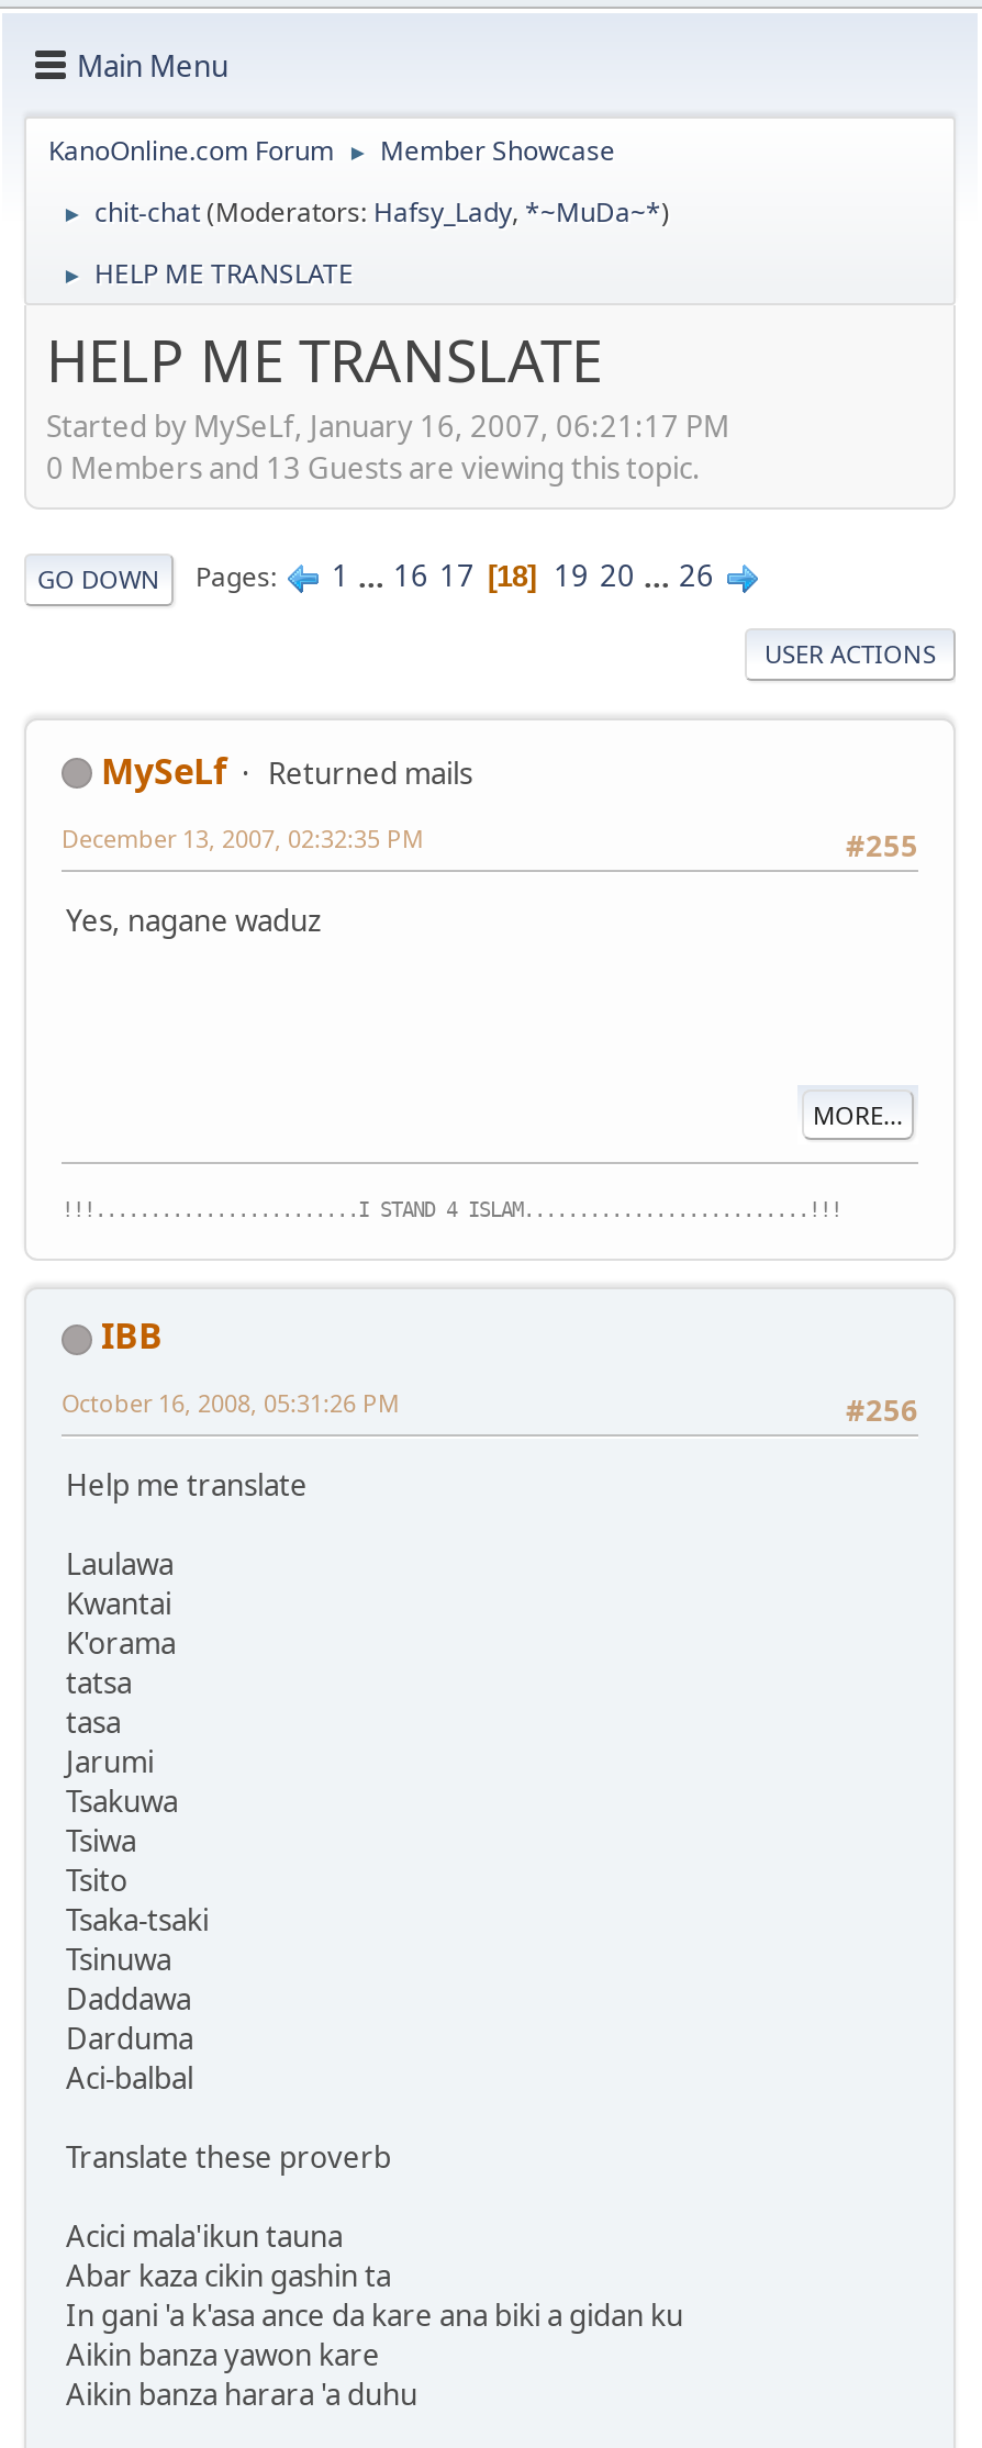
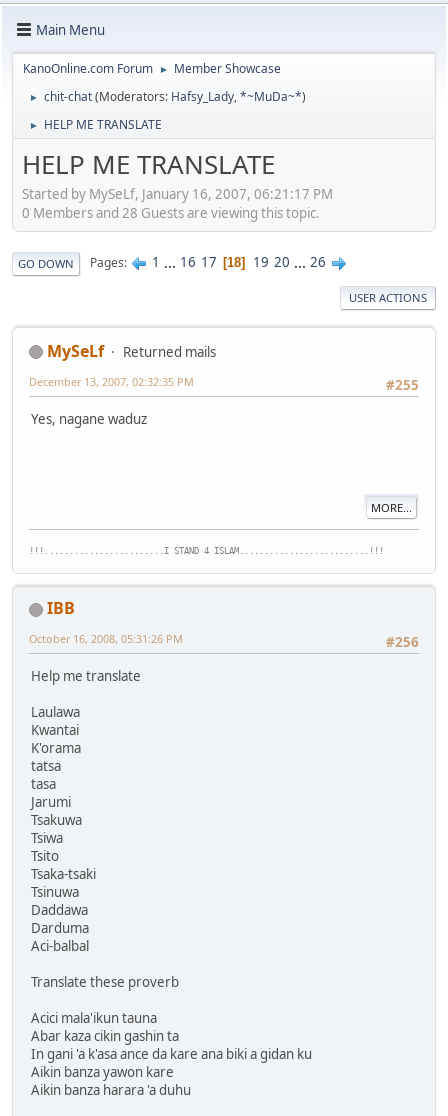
- 0 Members and 13 Guests are viewing this topic.
+ 0 Members and 28 Guests are viewing this topic.
